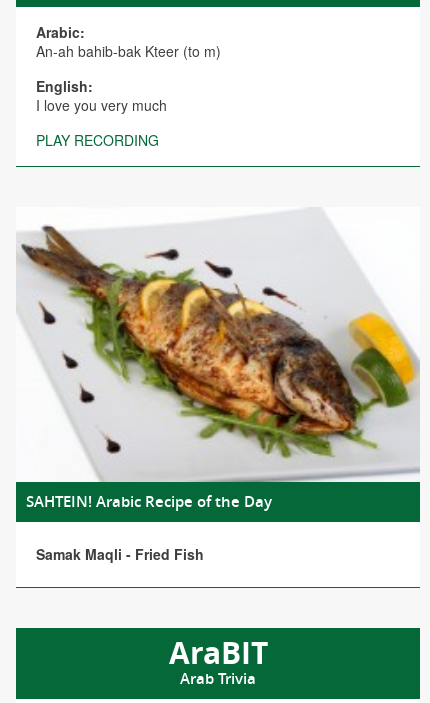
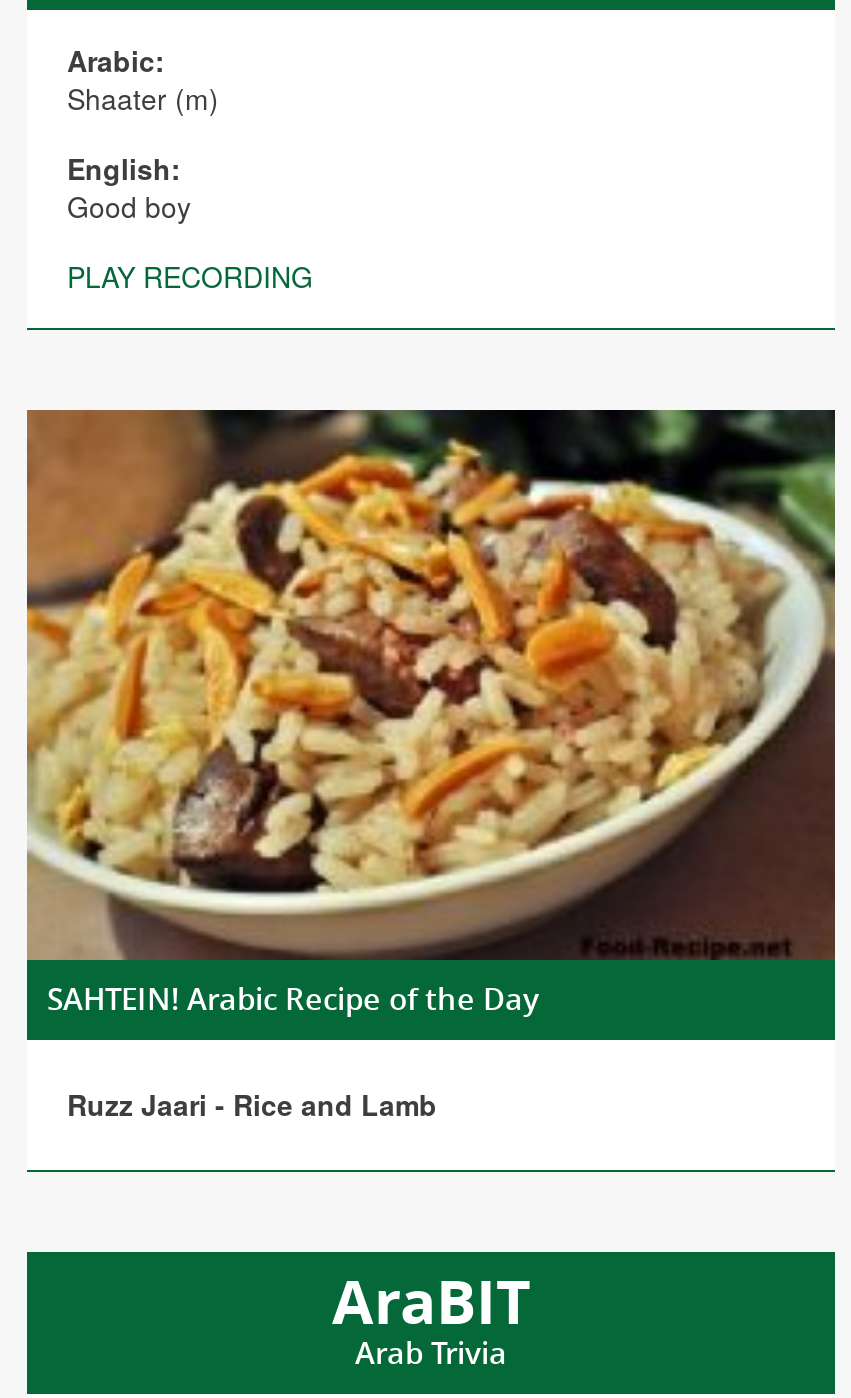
- An-ah bahib-bak Kteer (to m)
+ Shaater (m)

- I love you very much
+ Good boy

- [image]
+ [image]

- Samak Maqli - Fried Fish
+ Ruzz Jaari - Rice and Lamb
